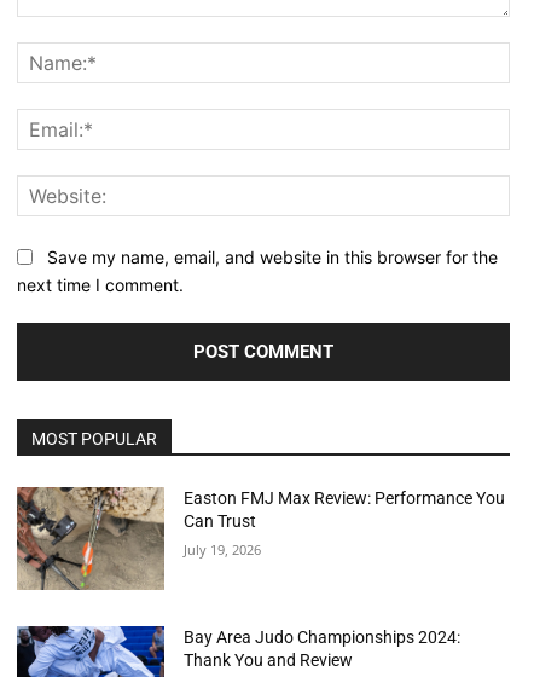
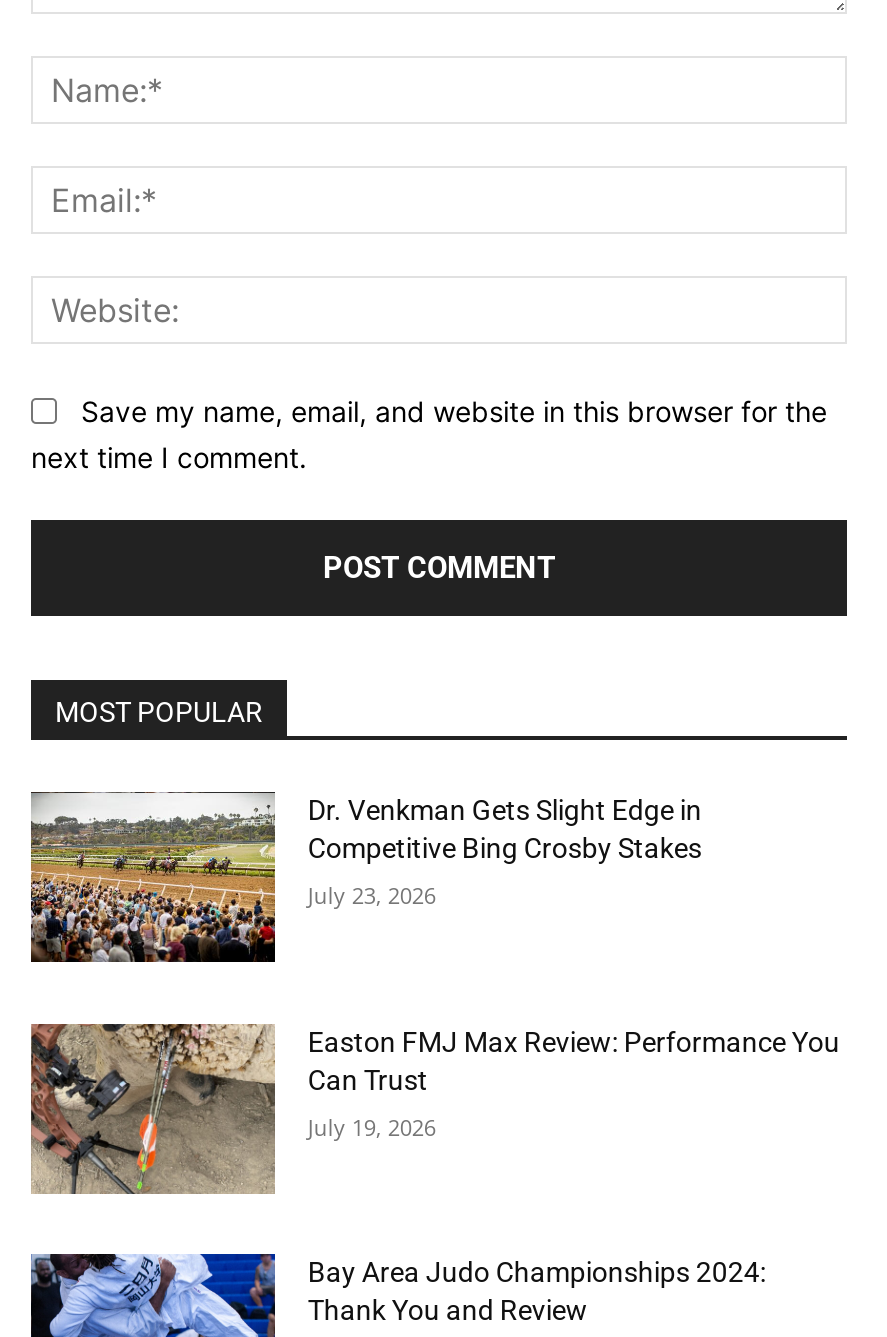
+ [image]
+ Dr. Venkman Gets Slight Edge in
+ Competitive Bing Crosby Stakes
+ July 23, 2026
